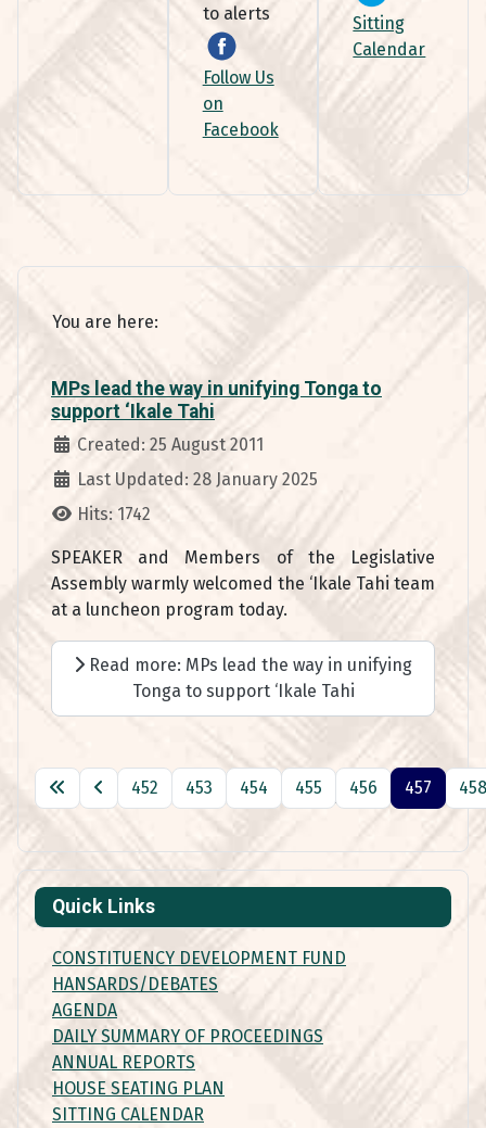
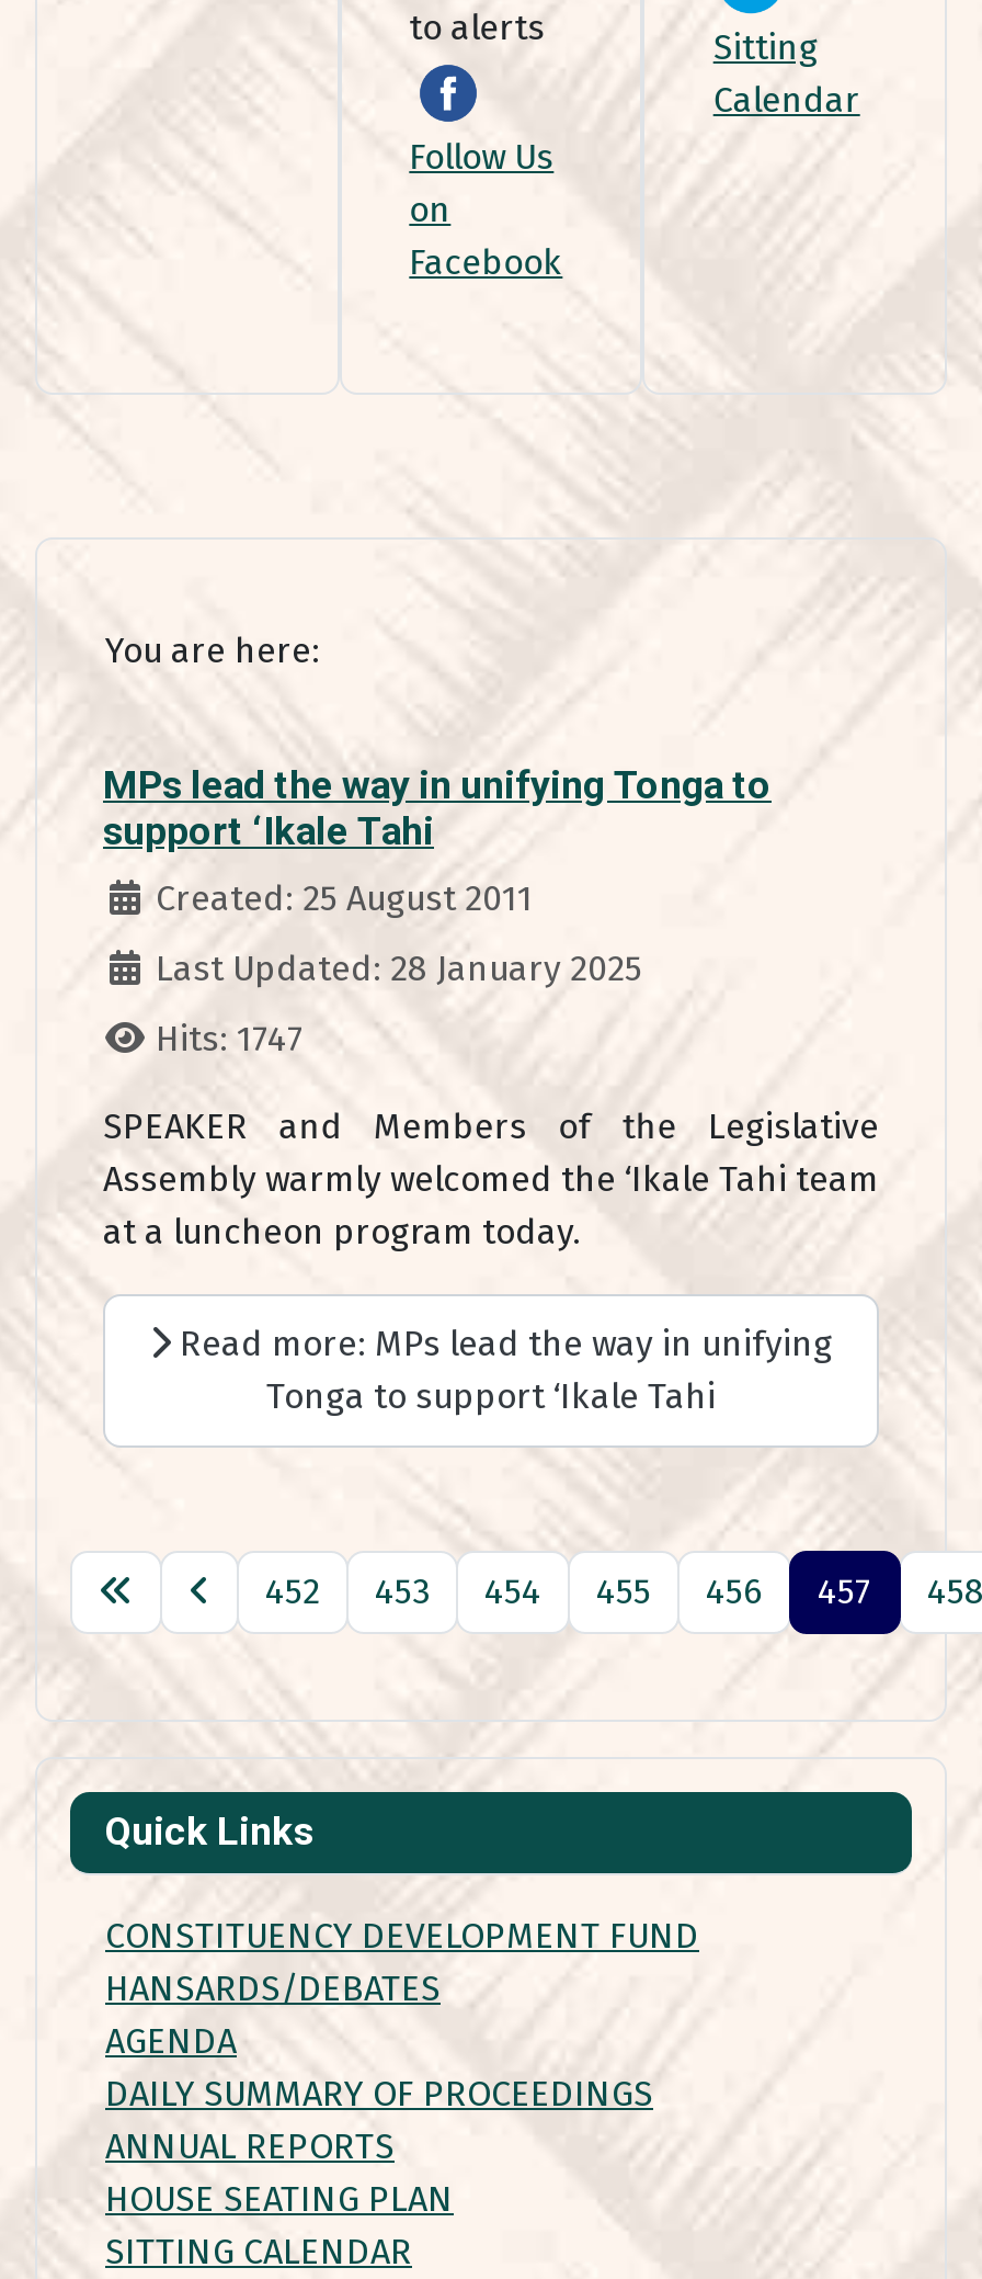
- Hits: 1742
+ Hits: 1747
